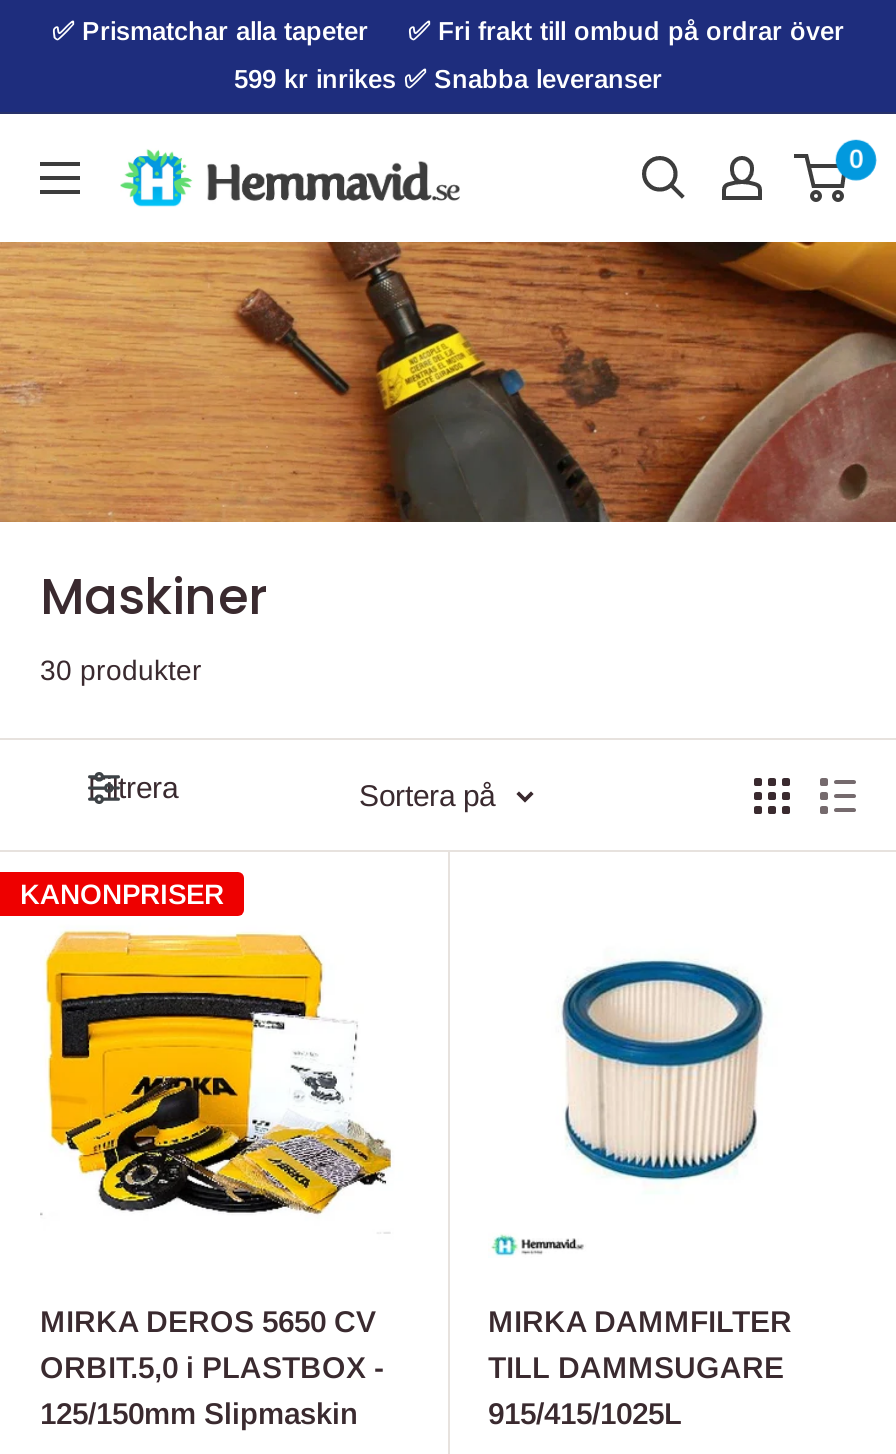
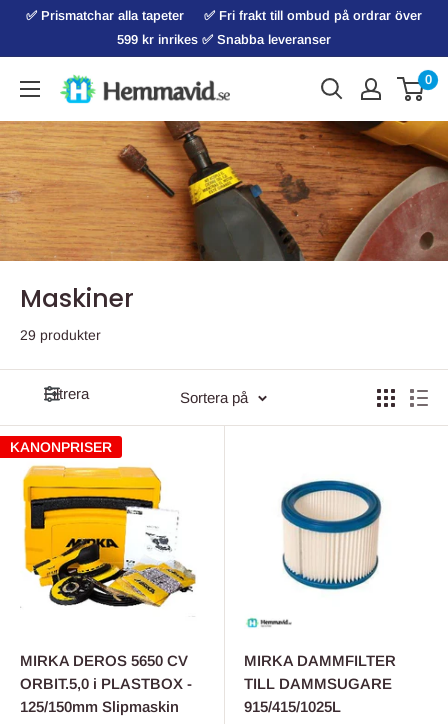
- 30 produkter
+ 29 produkter
